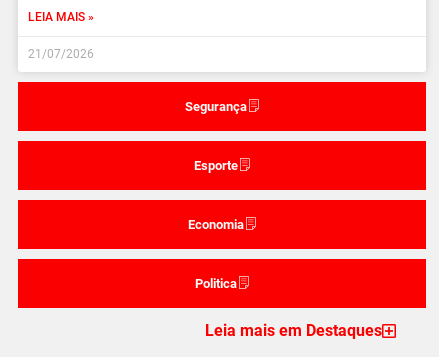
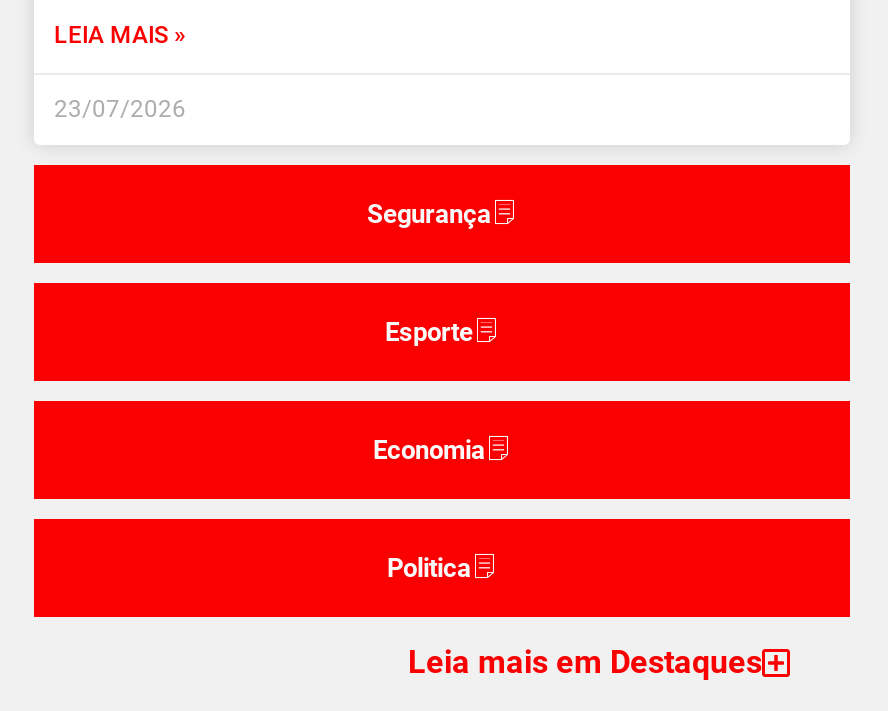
- 21/07/2026
+ 23/07/2026
